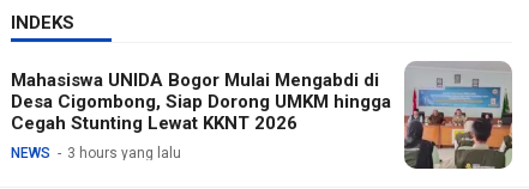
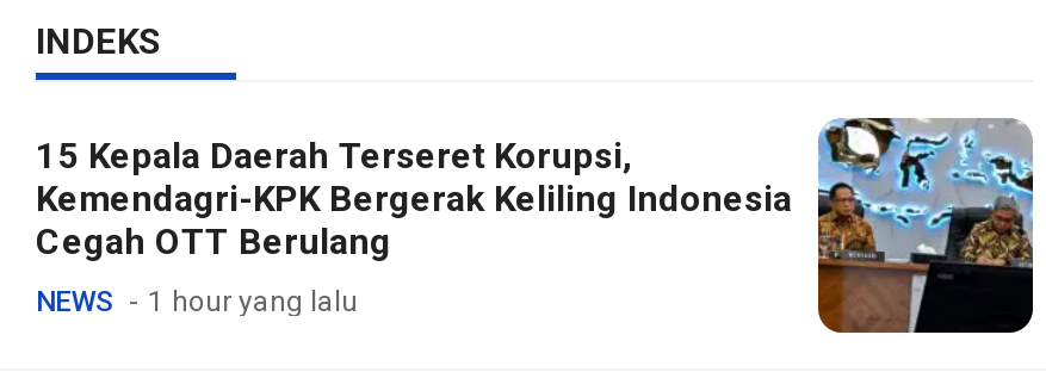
- [image]
- Mahasiswa UNIDA Bogor Mulai Mengabdi di
- Desa Cigombong, Siap Dorong UMKM hingga
- Cegah Stunting Lewat KKNT 2026
+ [image]
+ 15 Kepala Daerah Terseret Korupsi,
+ Kemendagri-KPK Bergerak Keliling Indonesia
+ Cegah OTT Berulang

- 3 hours yang lalu
+ 1 hour yang lalu
